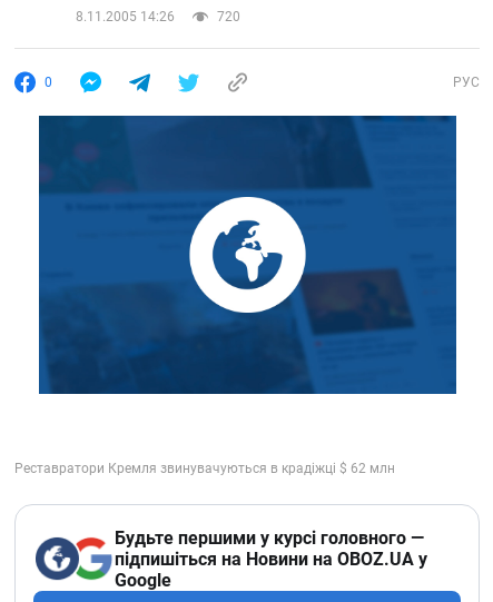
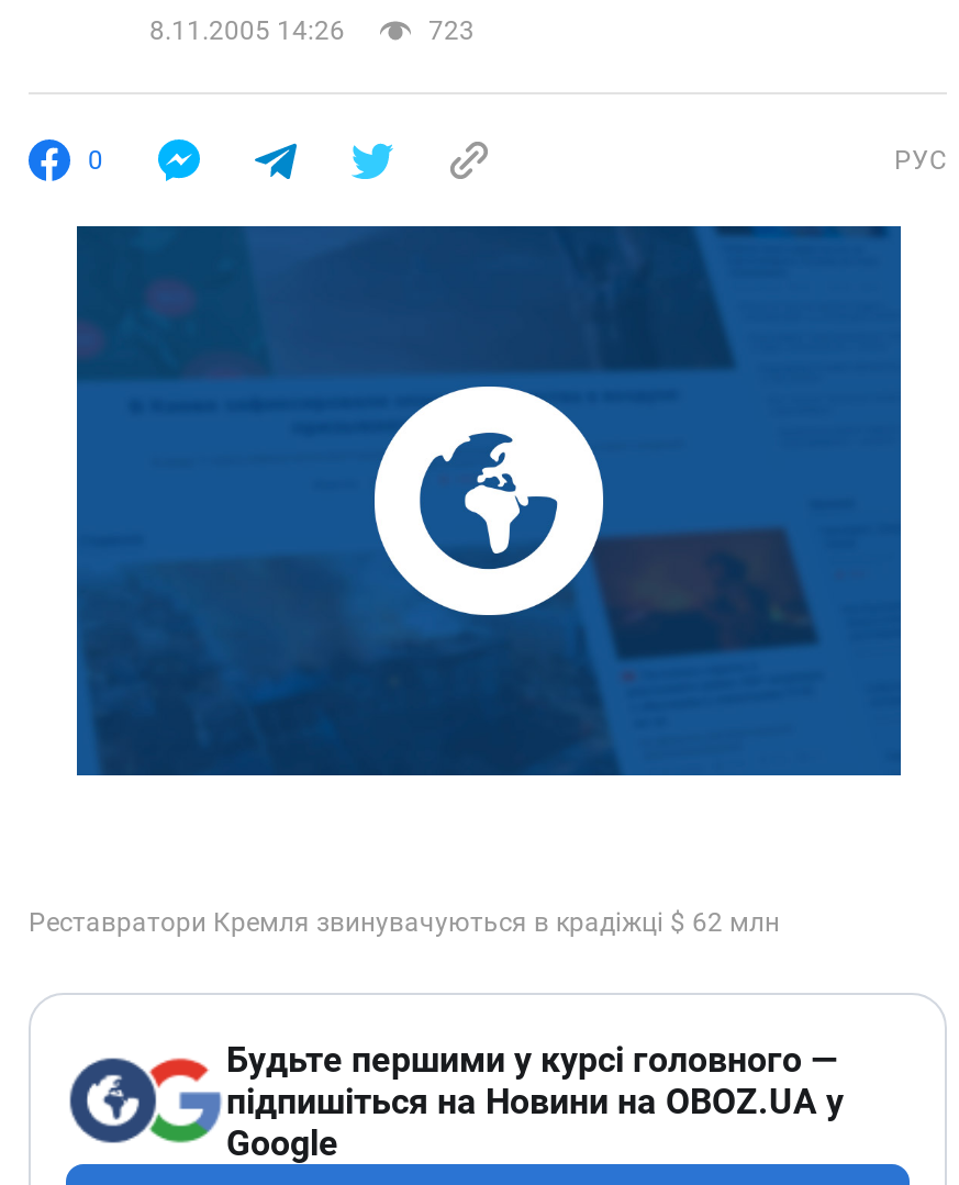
- 720
+ 723
